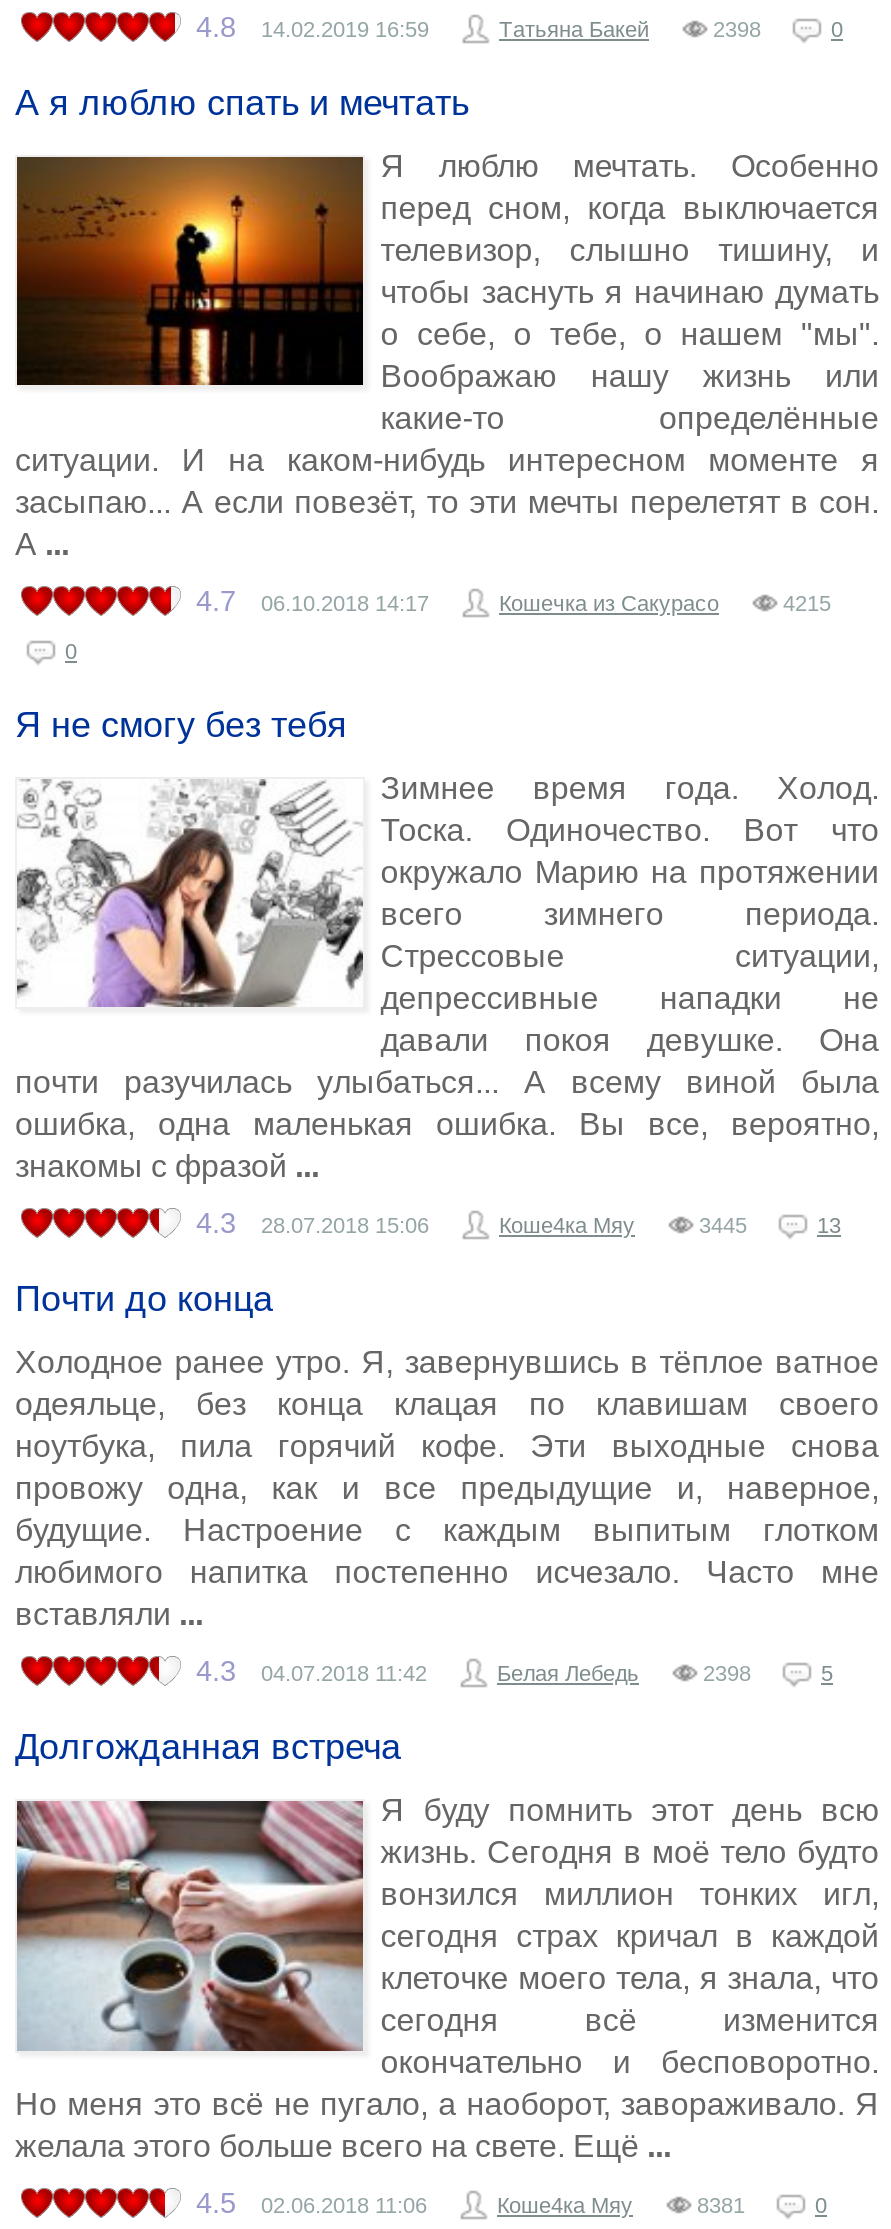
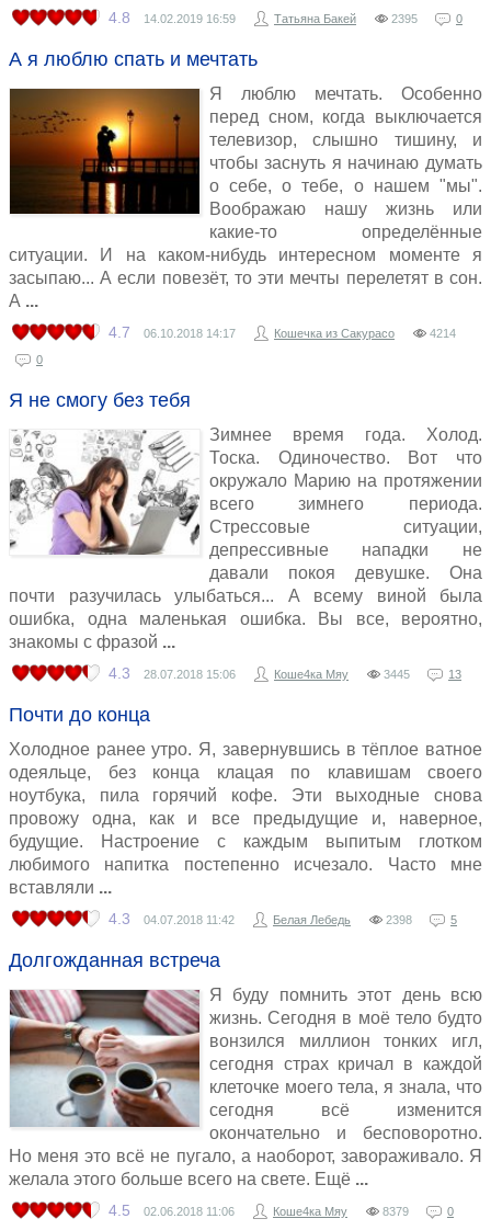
- 2398
+ 2395

- 4215
+ 4214

- 8381
+ 8379
